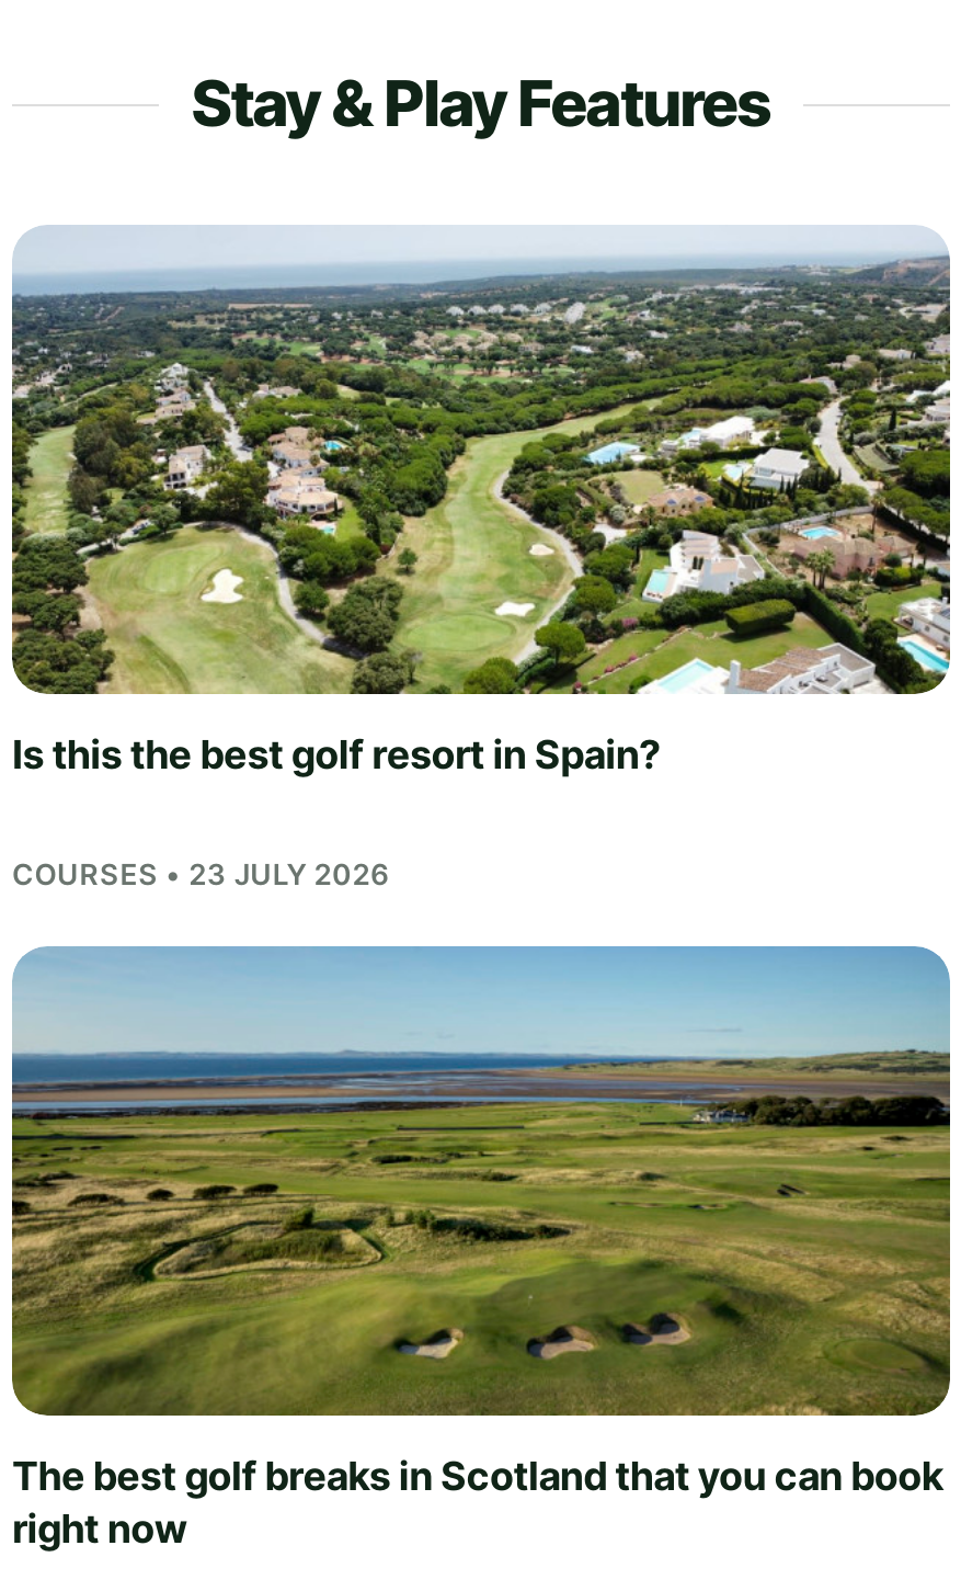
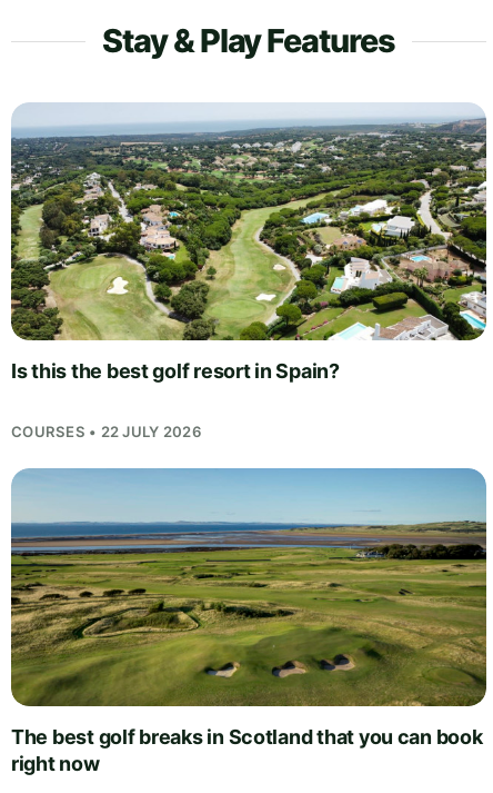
- COURSES • 23 JULY 2026
+ COURSES • 22 JULY 2026
